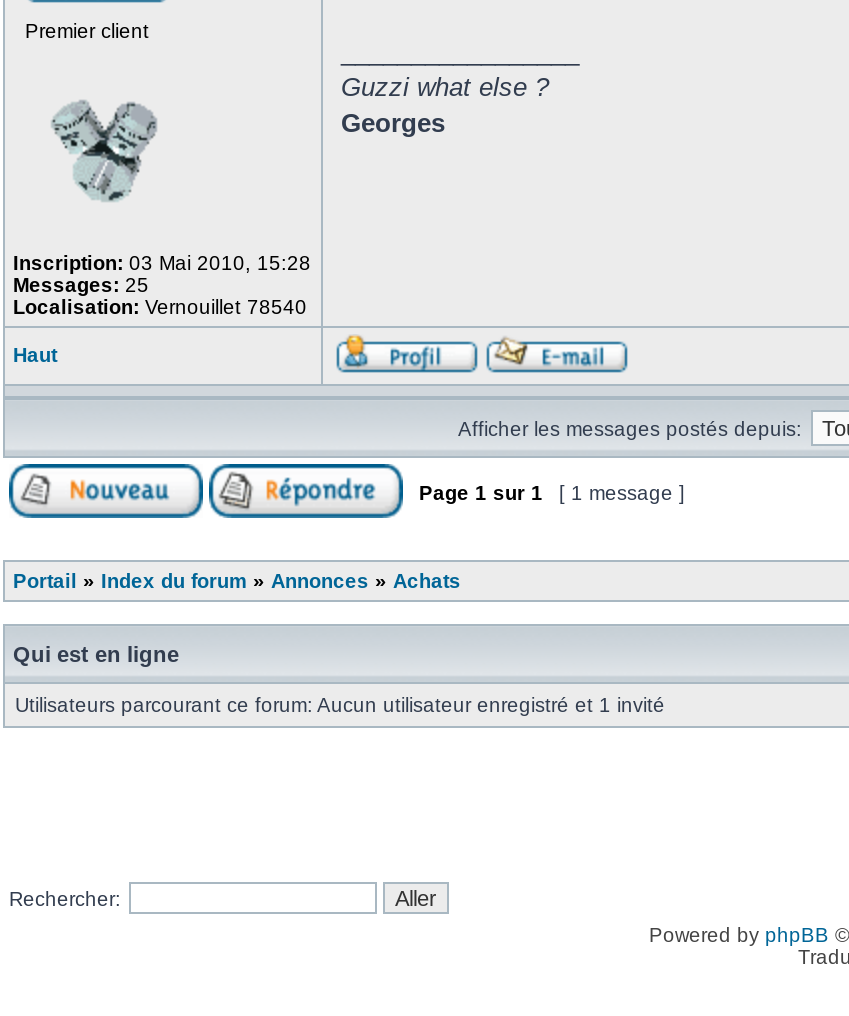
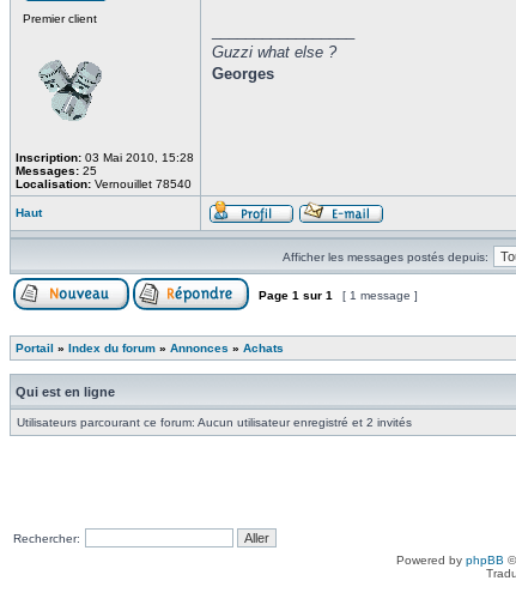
- Utilisateurs parcourant ce forum: Aucun utilisateur enregistré et 1 invité
+ Utilisateurs parcourant ce forum: Aucun utilisateur enregistré et 2 invités
